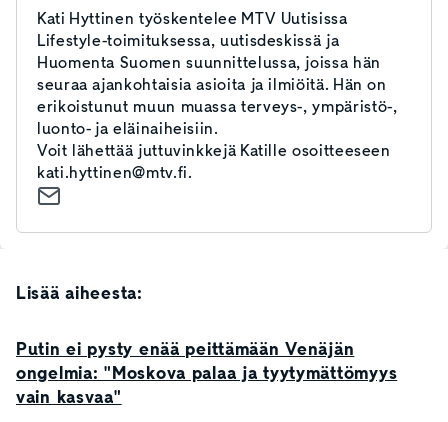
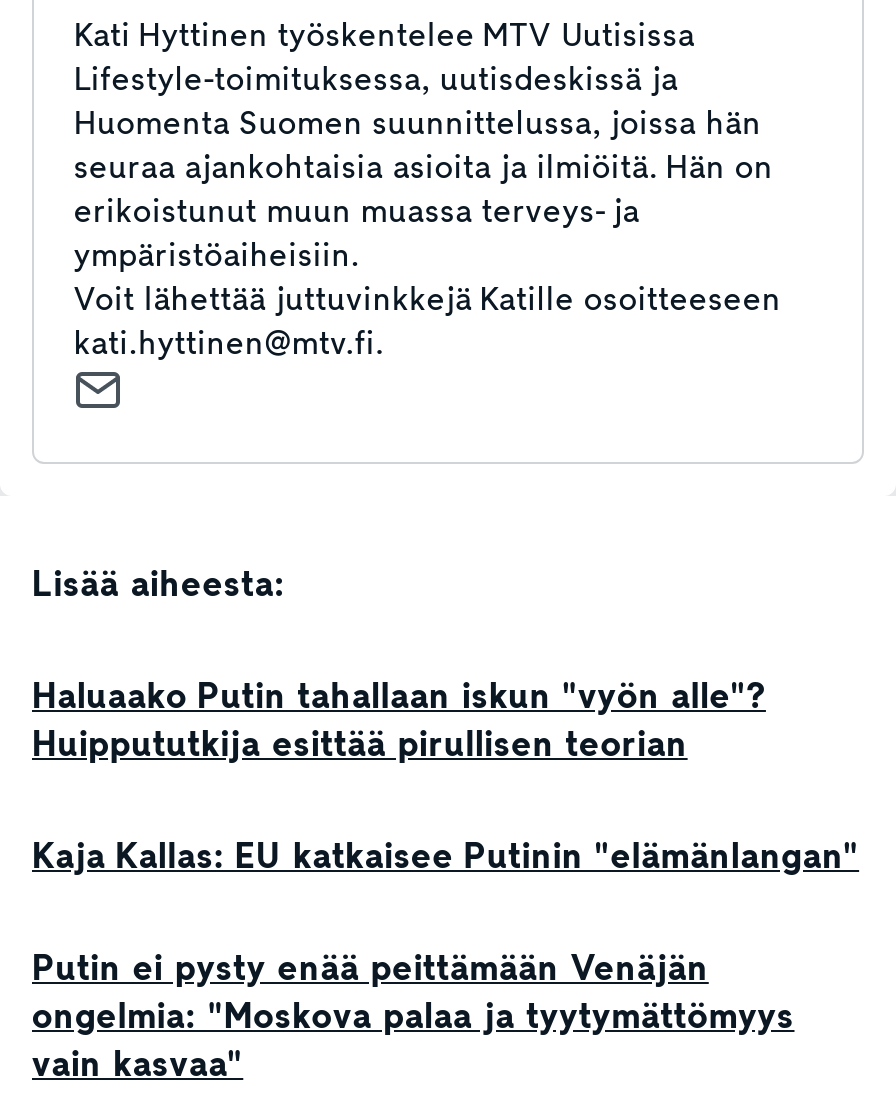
- erikoistunut muun muassa terveys-, ympäristö-,
- luonto- ja eläinaiheisiin.
+ erikoistunut muun muassa terveys- ja
+ ympäristöaiheisiin.

+ Haluaako Putin tahallaan iskun "vyön alle"?
+ Huippututkija esittää pirullisen teorian
+ Kaja Kallas: EU katkaisee Putinin "elämänlangan"
